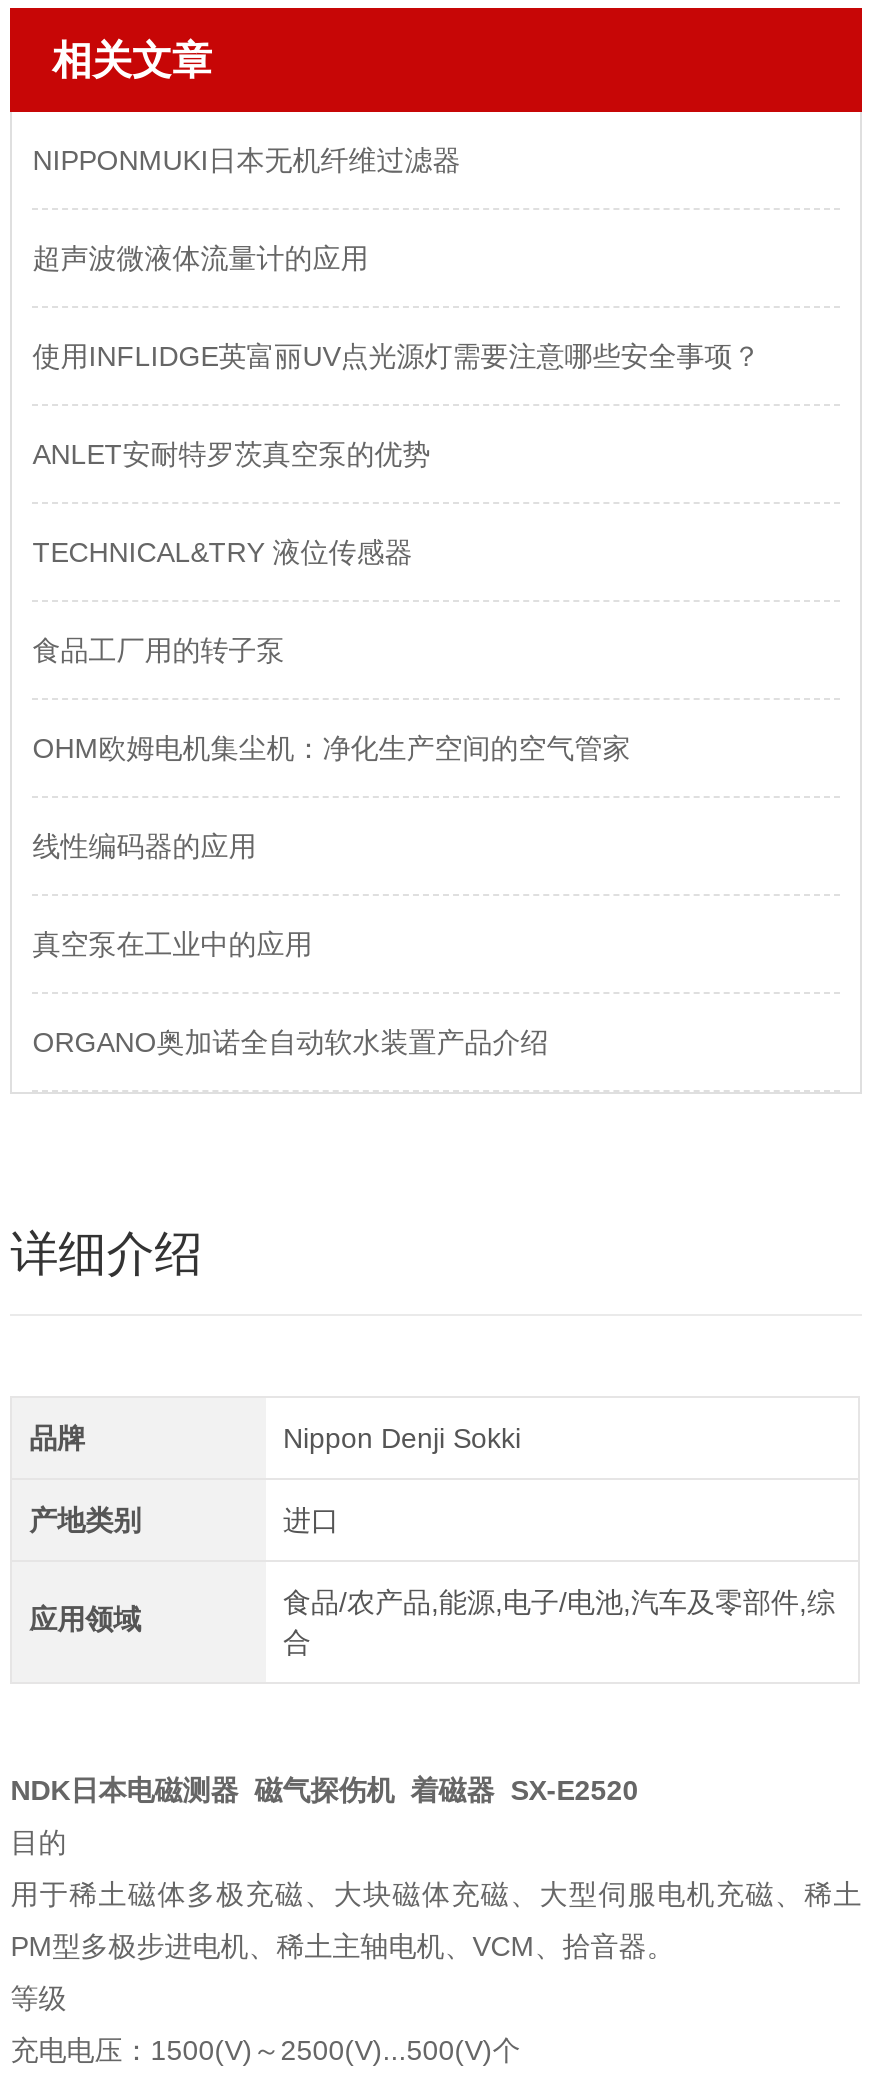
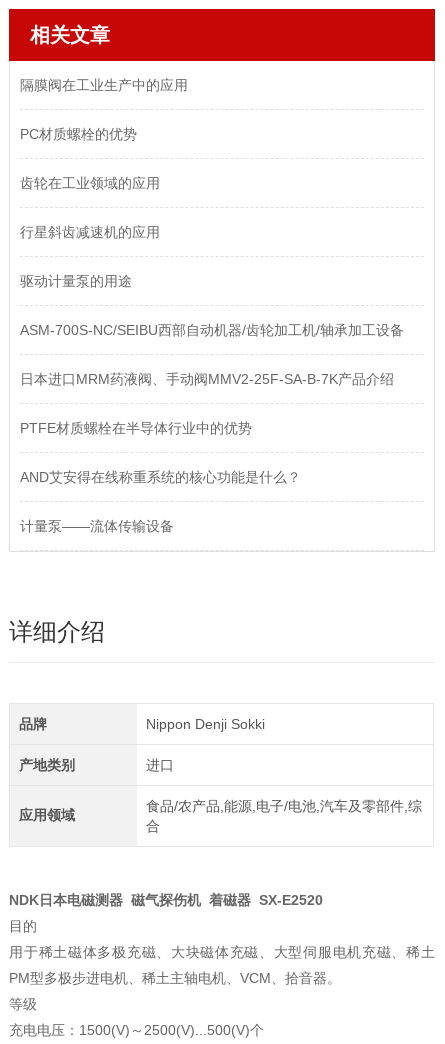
- NIPPONMUKI日本无机纤维过滤器
+ 隔膜阀在工业生产中的应用

- 超声波微液体流量计的应用
+ PC材质螺栓的优势

- 使用INFLIDGE英富丽UV点光源灯需要注意哪些安全事项？
+ 齿轮在工业领域的应用

- ANLET安耐特罗茨真空泵的优势
+ 行星斜齿减速机的应用

- TECHNICAL&TRY 液位传感器
+ 驱动计量泵的用途

- 食品工厂用的转子泵
+ ASM-700S-NC/SEIBU西部自动机器/齿轮加工机/轴承加工设备

- OHM欧姆电机集尘机：净化生产空间的空气管家
+ 日本进口MRM药液阀、手动阀MMV2-25F-SA-B-7K产品介绍

- 线性编码器的应用
+ PTFE材质螺栓在半导体行业中的优势

- 真空泵在工业中的应用
+ AND艾安得在线称重系统的核心功能是什么？

- ORGANO奥加诺全自动软水装置产品介绍
+ 计量泵——流体传输设备
